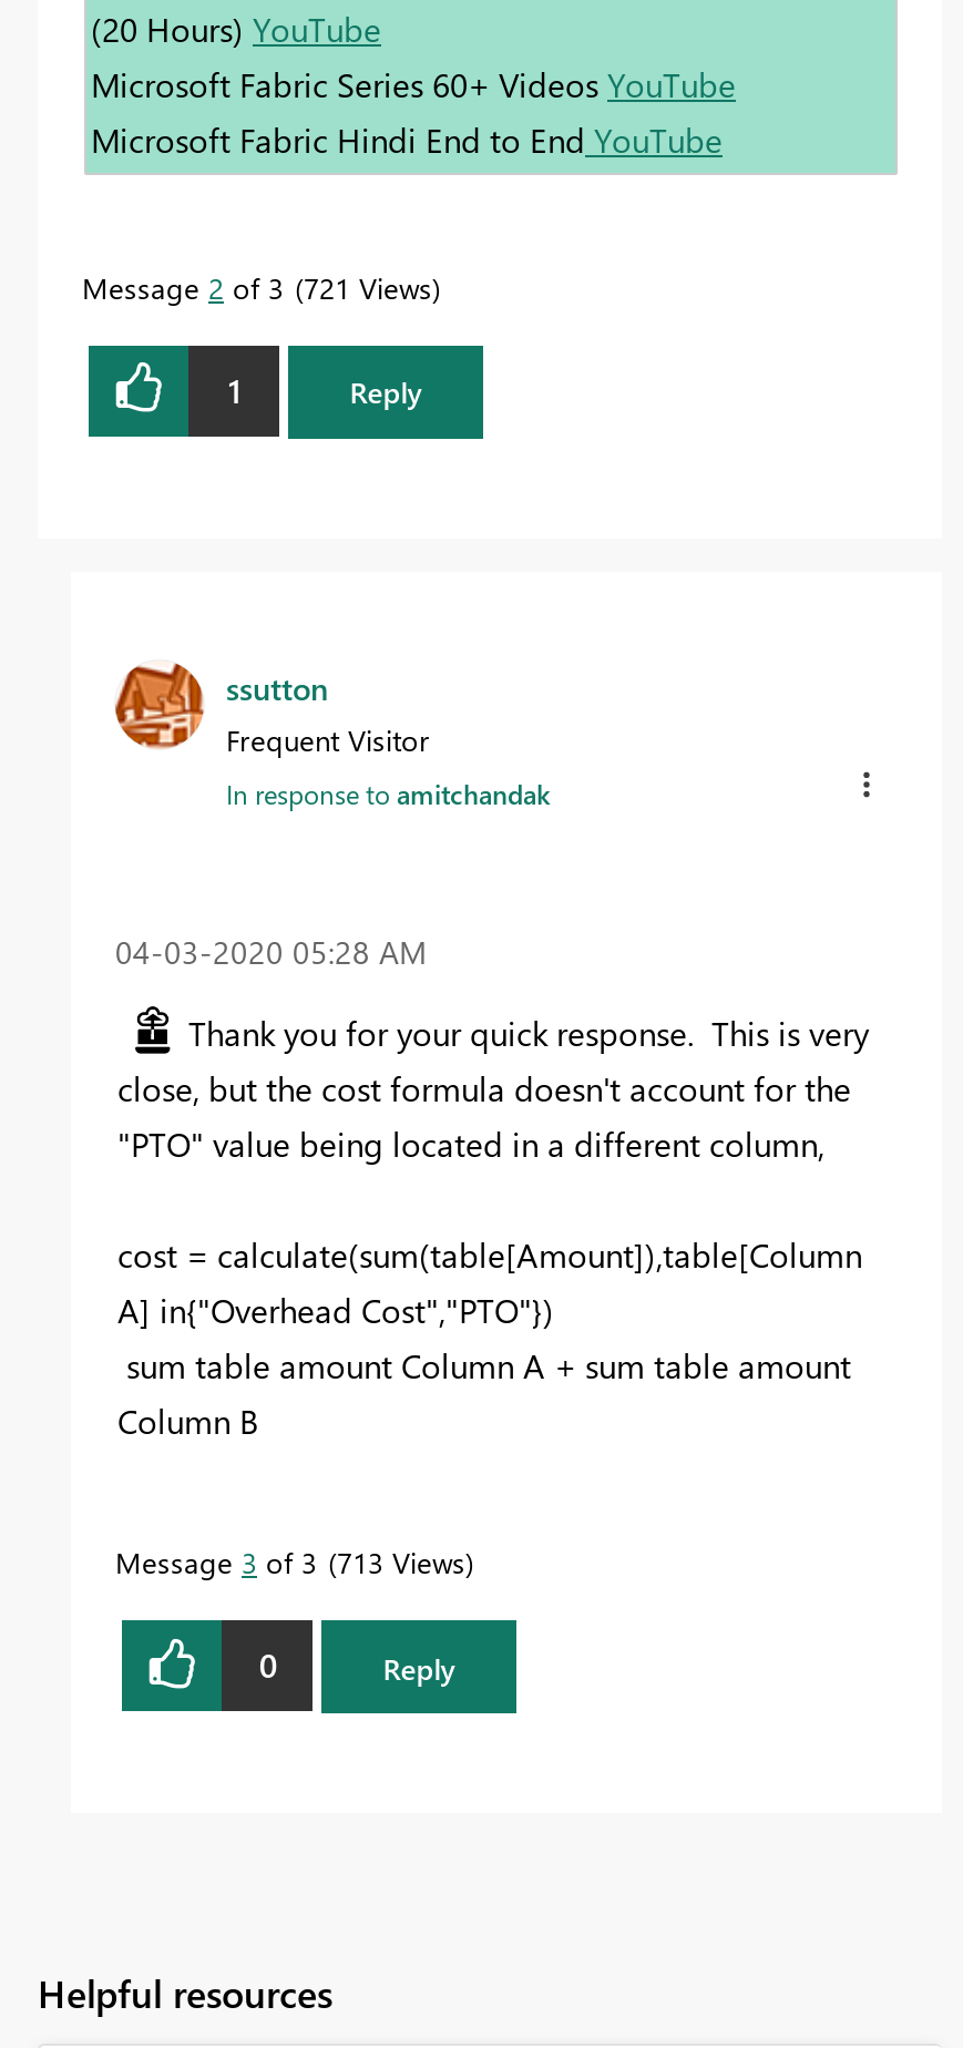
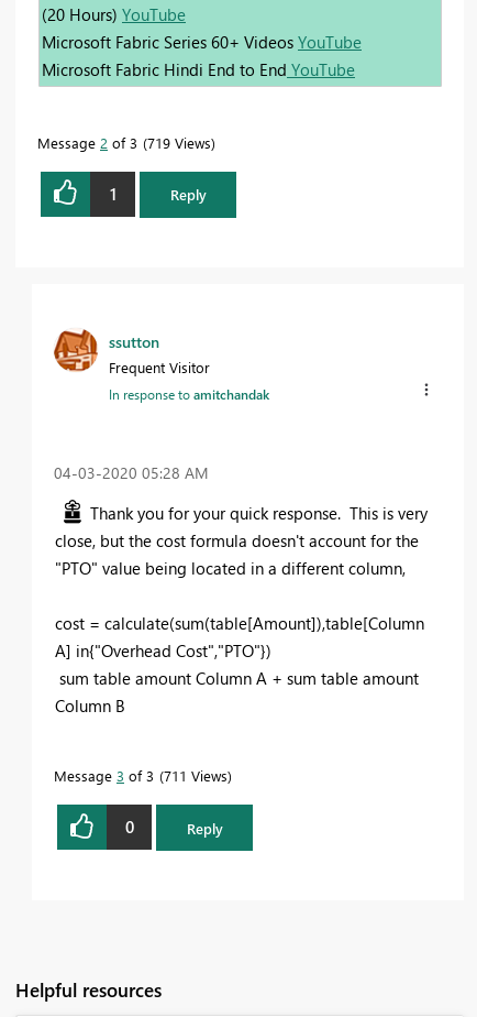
- Message 2 of 3 721 Views
+ Message 2 of 3 719 Views

- Message 3 of 3 713 Views
+ Message 3 of 3 711 Views
